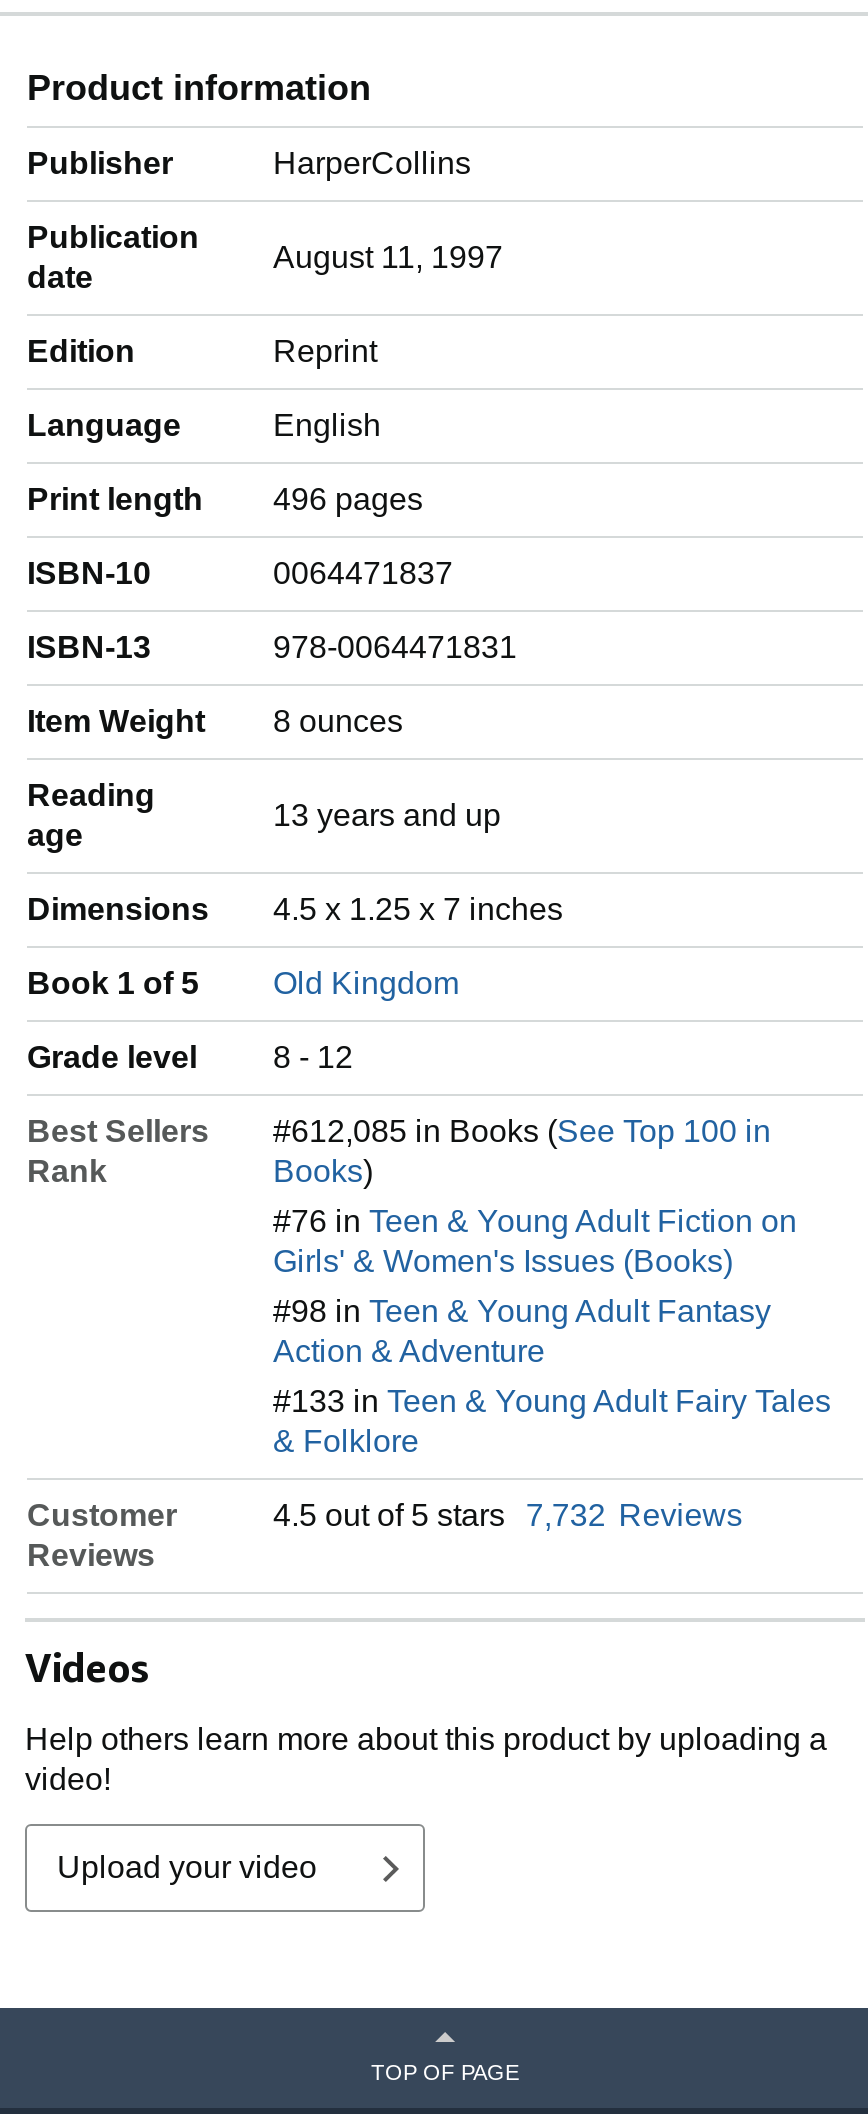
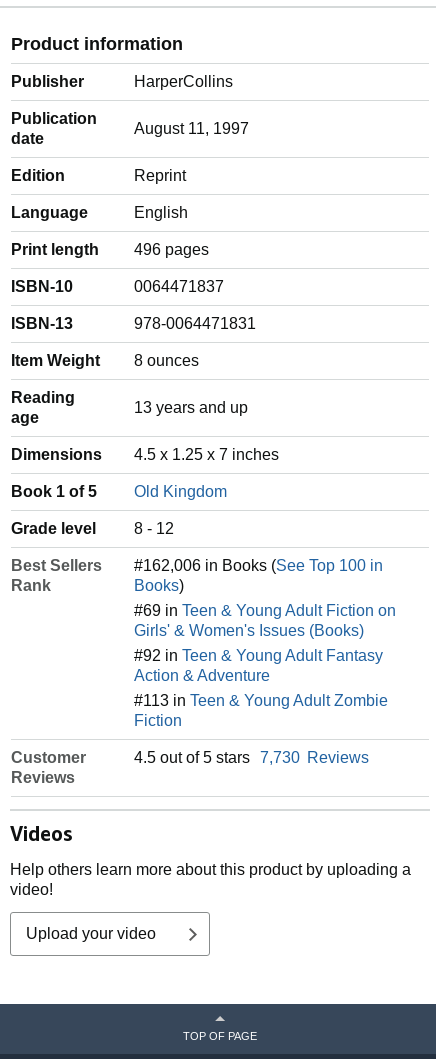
- #612,085 in Books (See Top 100 in
+ #162,006 in Books (See Top 100 in

- #76 in Teen & Young Adult Fiction on
+ #69 in Teen & Young Adult Fiction on

- #98 in Teen & Young Adult Fantasy
+ #92 in Teen & Young Adult Fantasy

- #133 in Teen & Young Adult Fairy Tales
- & Folklore
+ #113 in Teen & Young Adult Zombie
+ Fiction

- 4.5 out of 5 stars 7,732 Reviews
+ 4.5 out of 5 stars 7,730 Reviews
